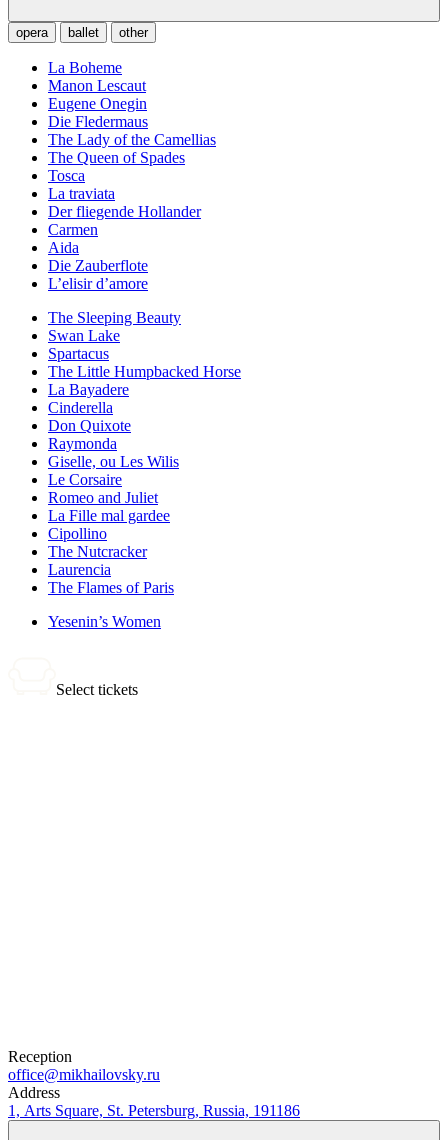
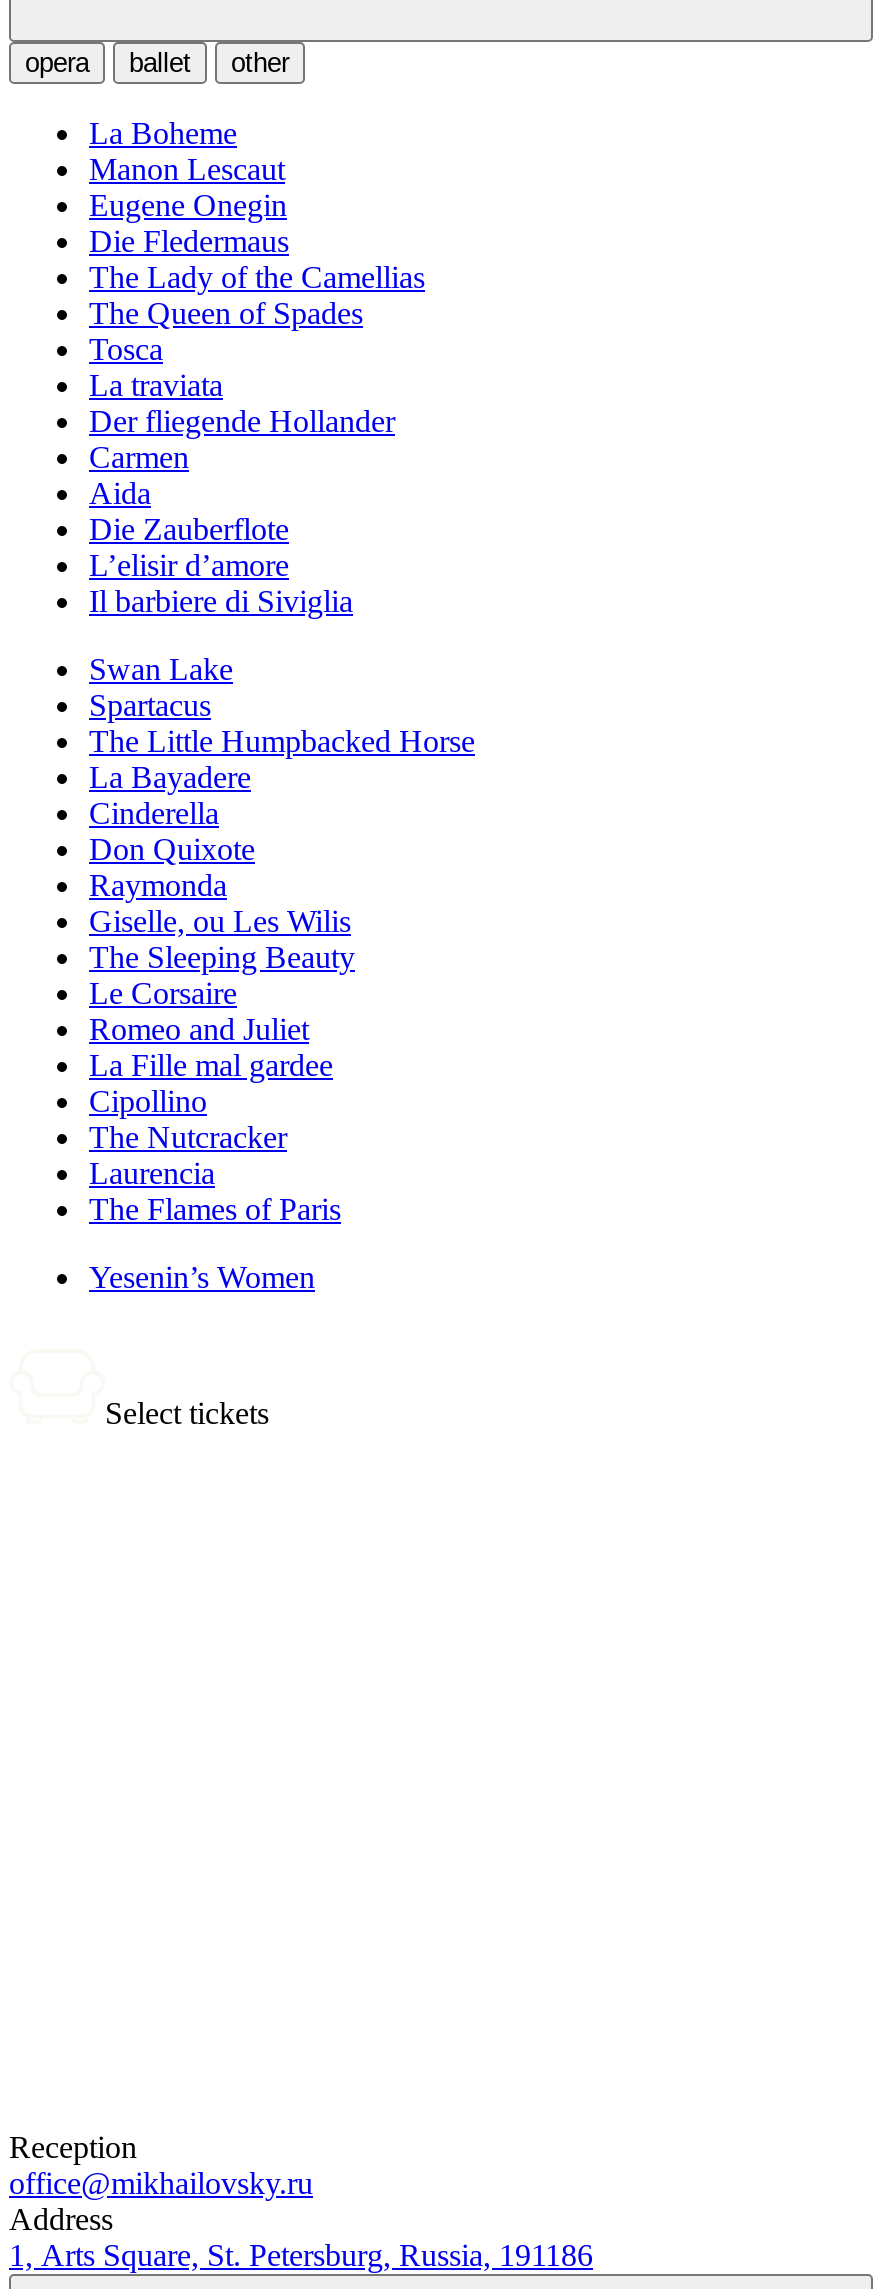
+ Il barbiere di Siviglia

moved down: The Sleeping Beauty
